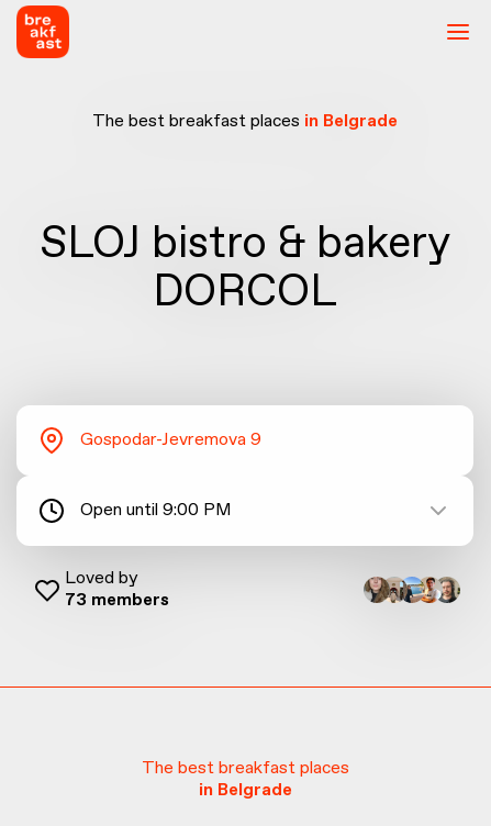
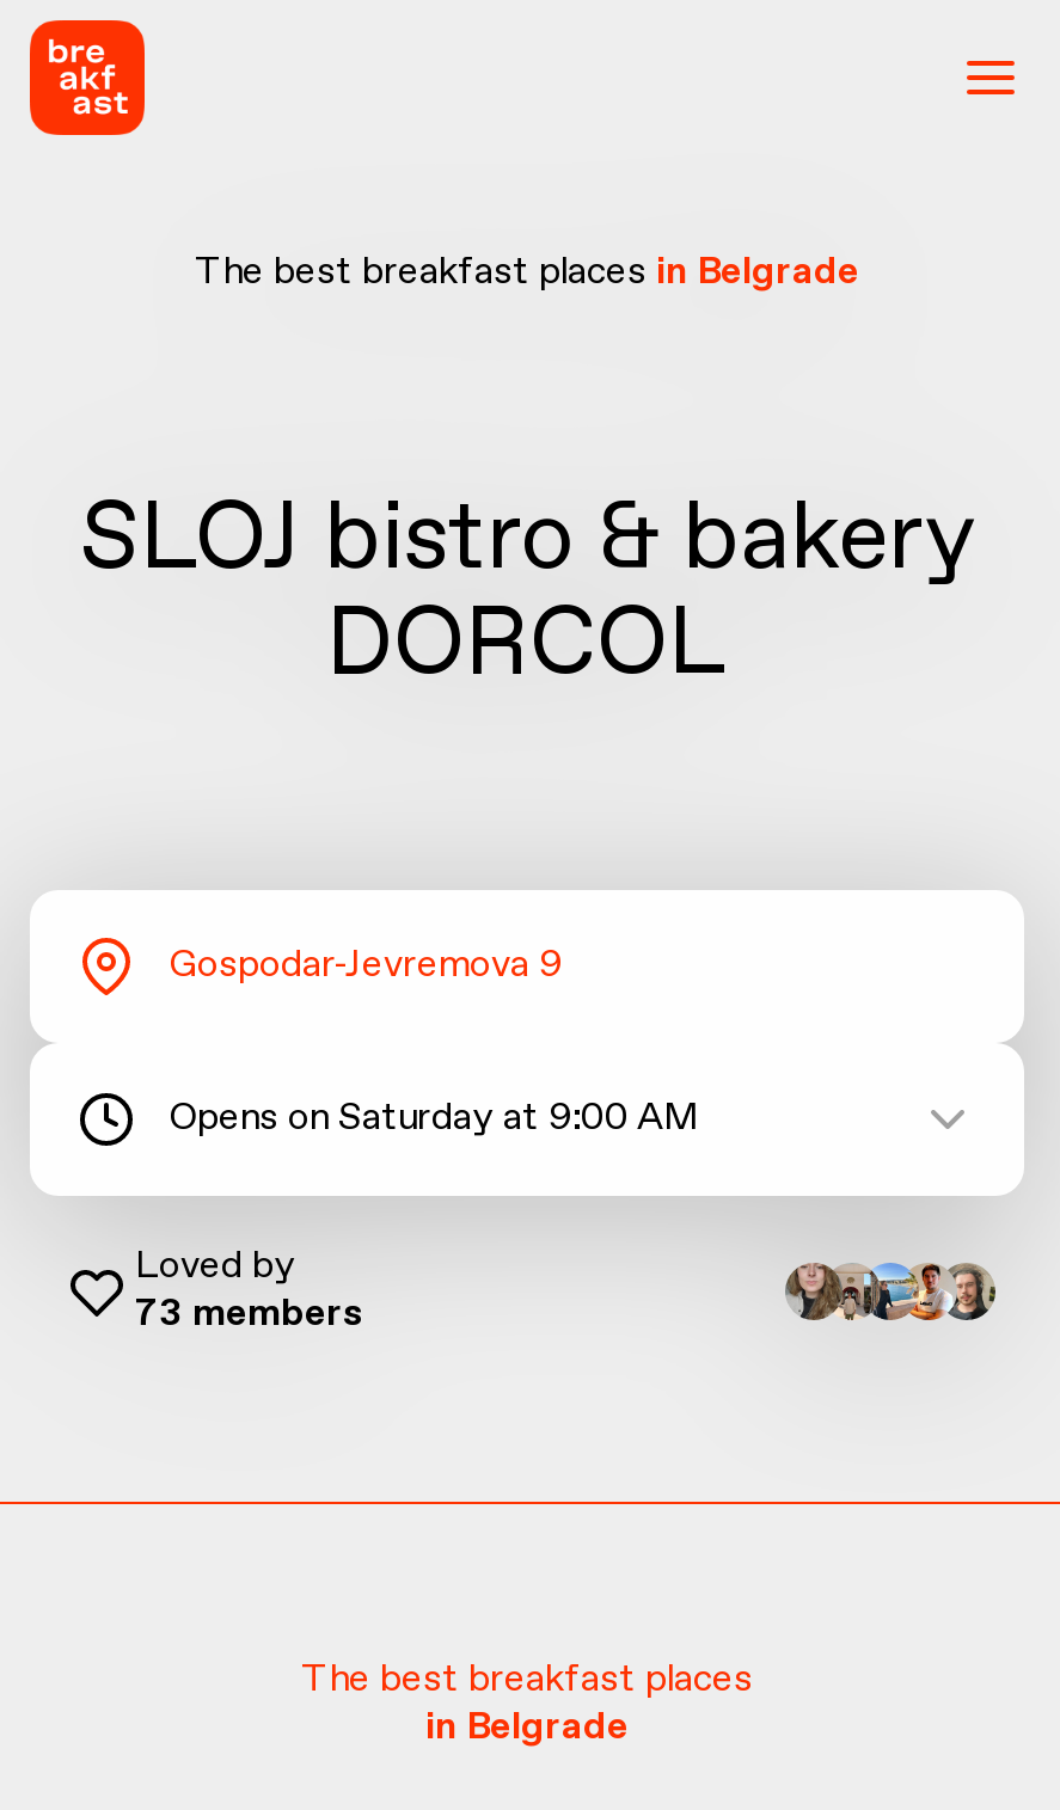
- Open until 9:00 PM
+ Opens on Saturday at 9:00 AM
